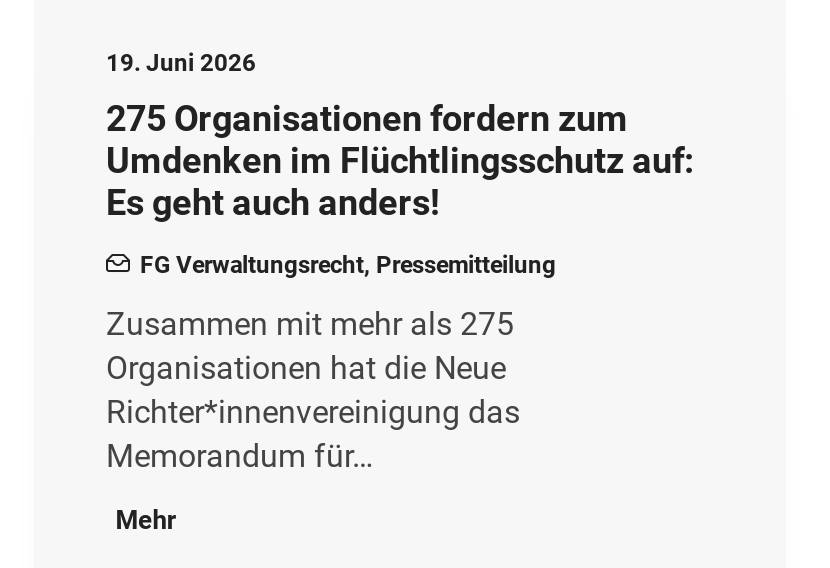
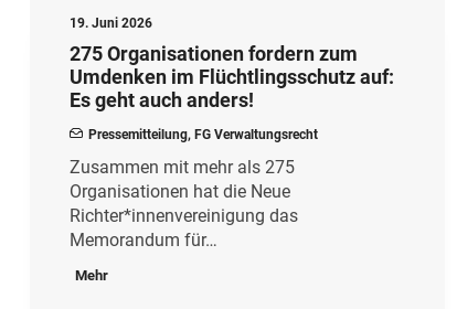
- FG Verwaltungsrecht, Pressemitteilung
+ Pressemitteilung, FG Verwaltungsrecht
